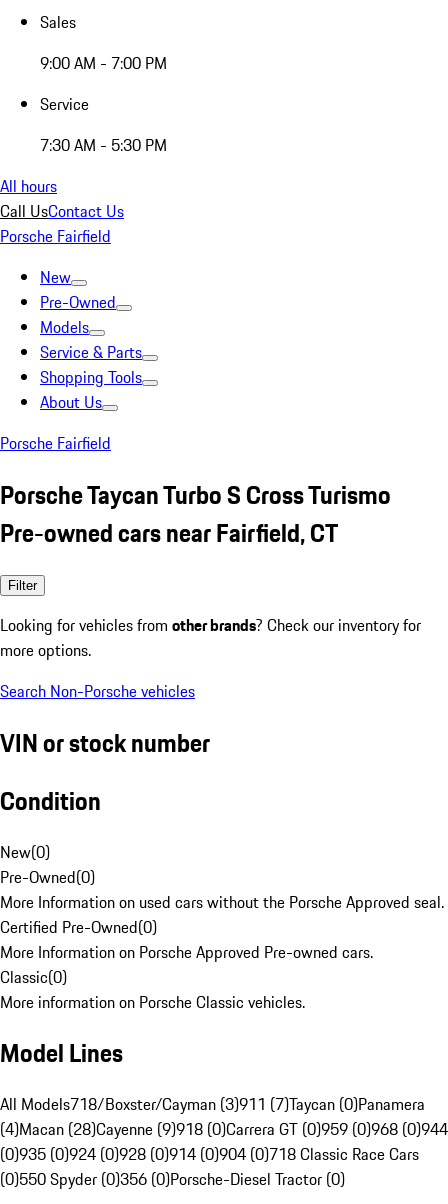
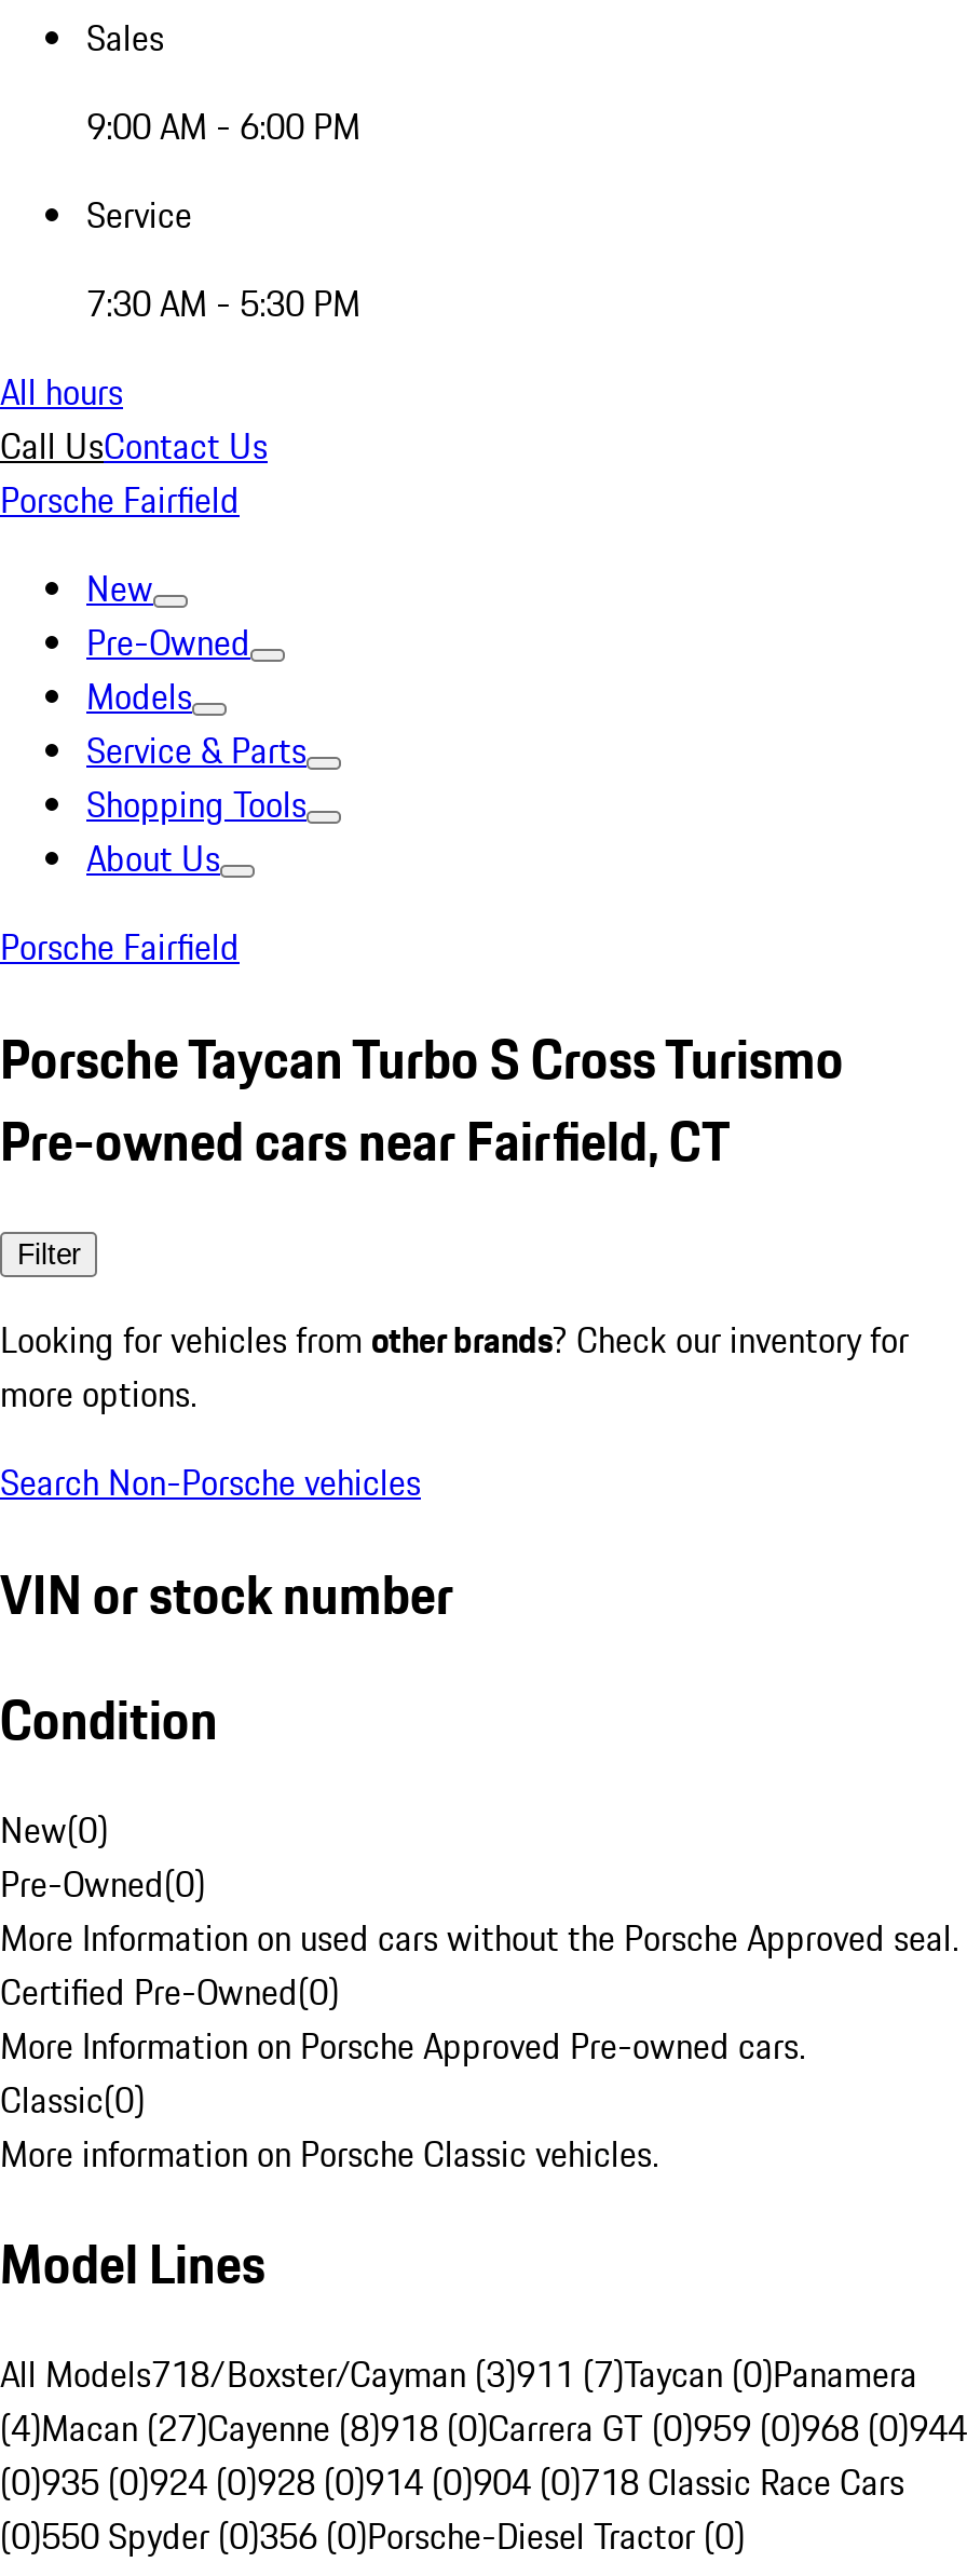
- 9:00 AM - 7:00 PM
+ 9:00 AM - 6:00 PM

- (4)Macan (28)Cayenne (9)918 (0)Carrera GT (0)959 (0)968 (0)944
+ (4)Macan (27)Cayenne (8)918 (0)Carrera GT (0)959 (0)968 (0)944
